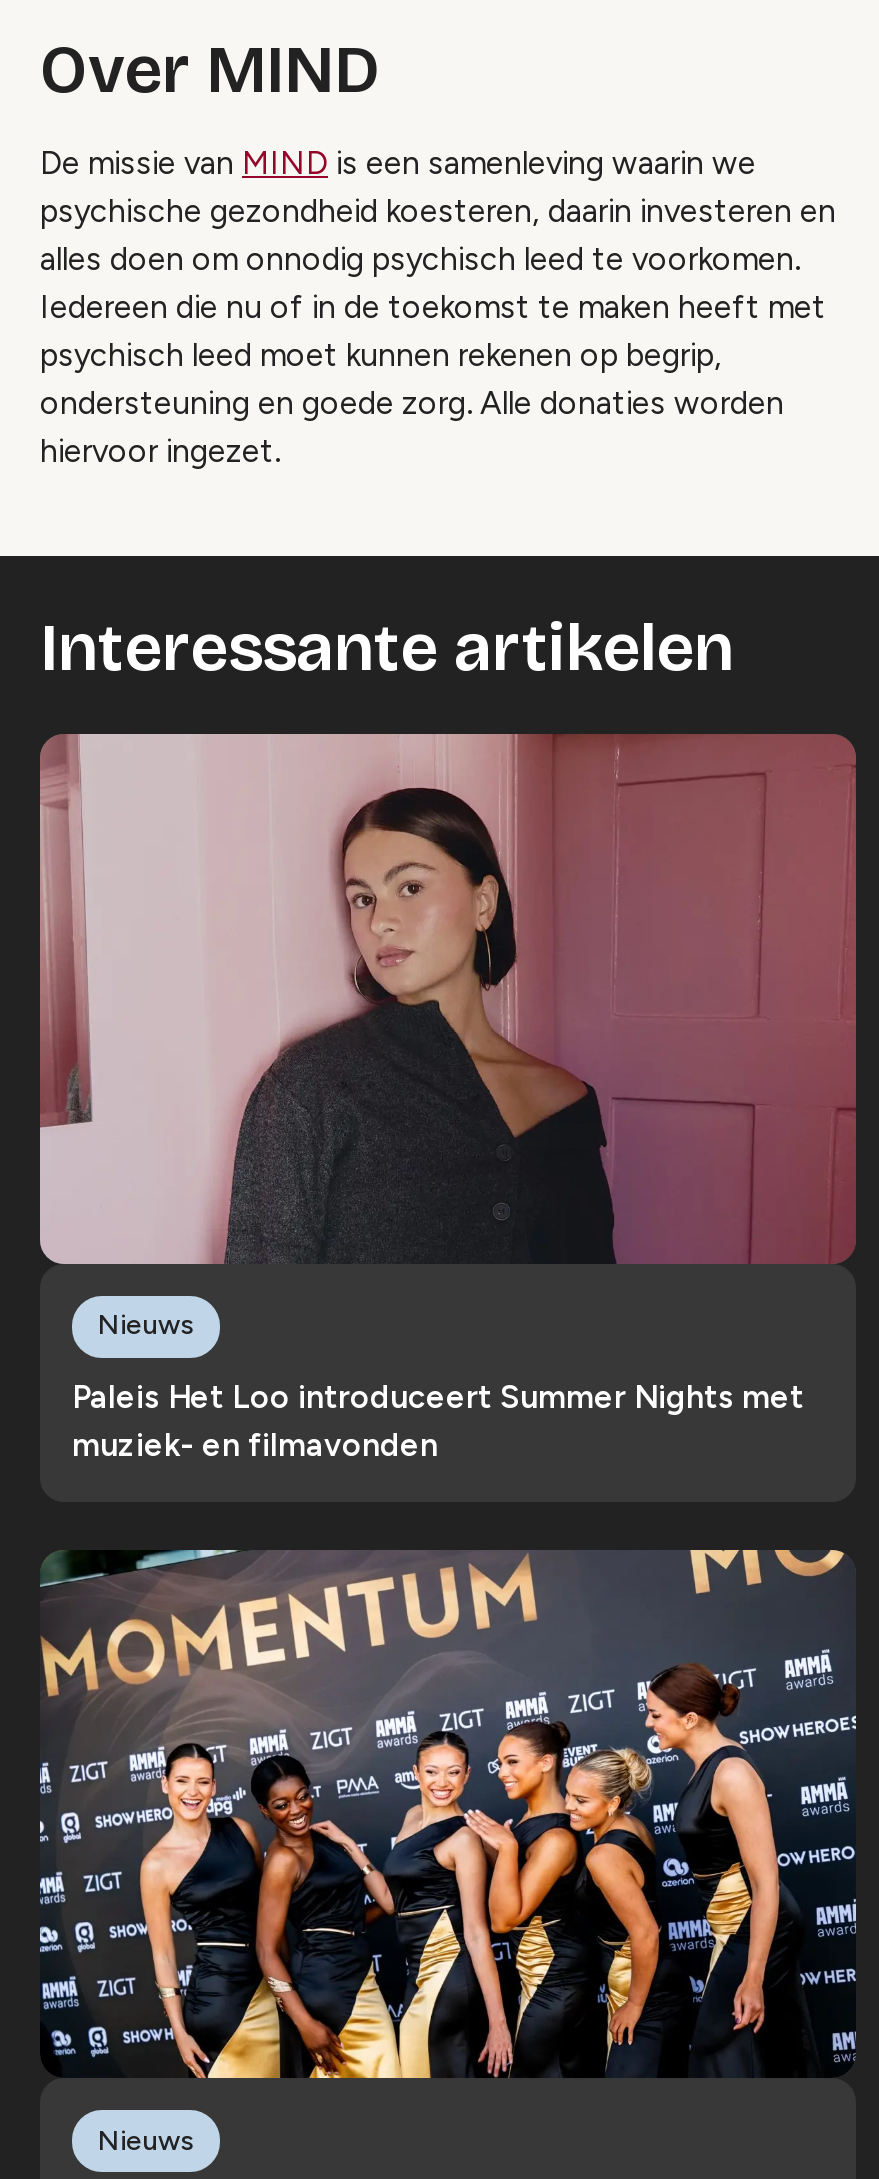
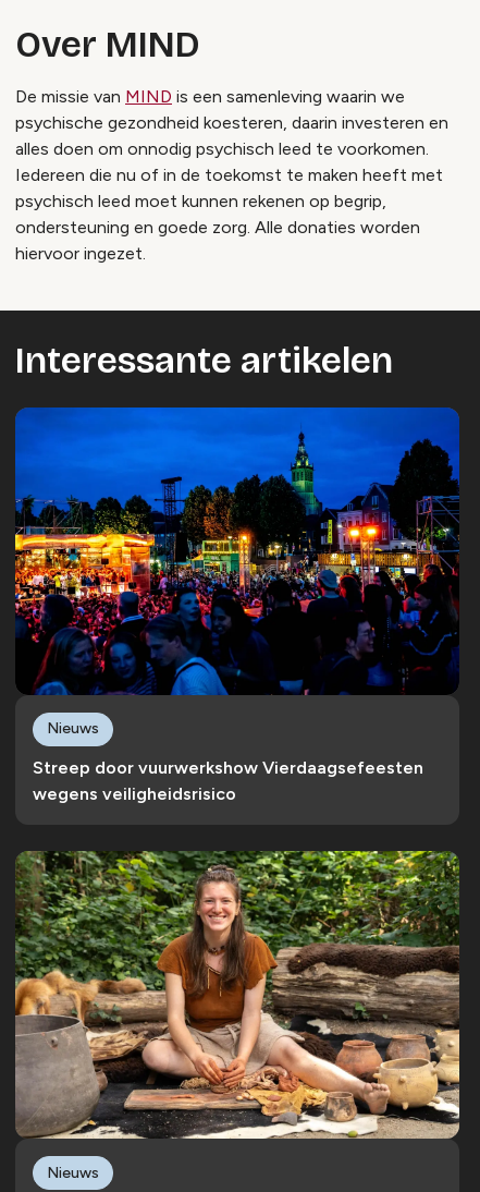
- [image]
+ [image]

- Paleis Het Loo introduceert Summer Nights met
- muziek- en filmavonden
+ Streep door vuurwerkshow Vierdaagsefeesten
+ wegens veiligheidsrisico

- [image]
+ [image]
